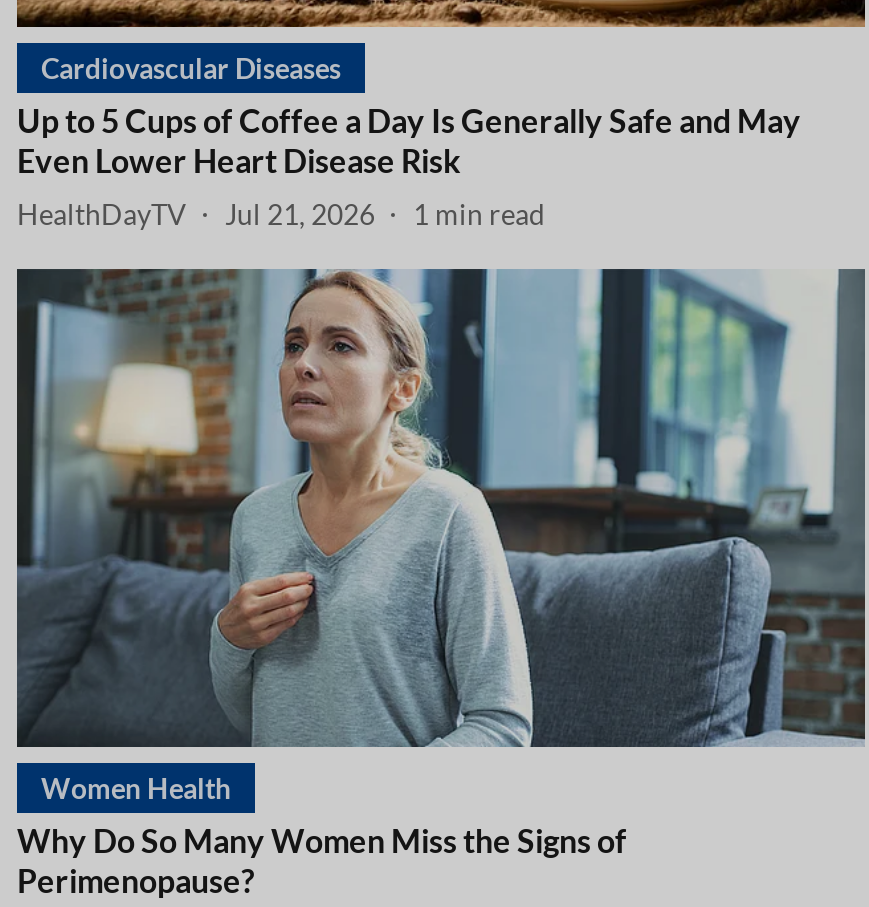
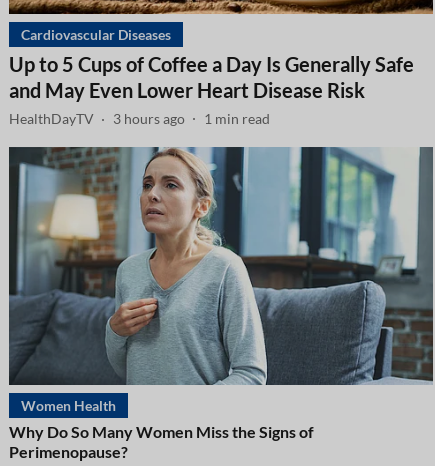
- HealthDayTV Jul 21, 2026 1 min read
+ HealthDayTV 3 hours ago 1 min read
